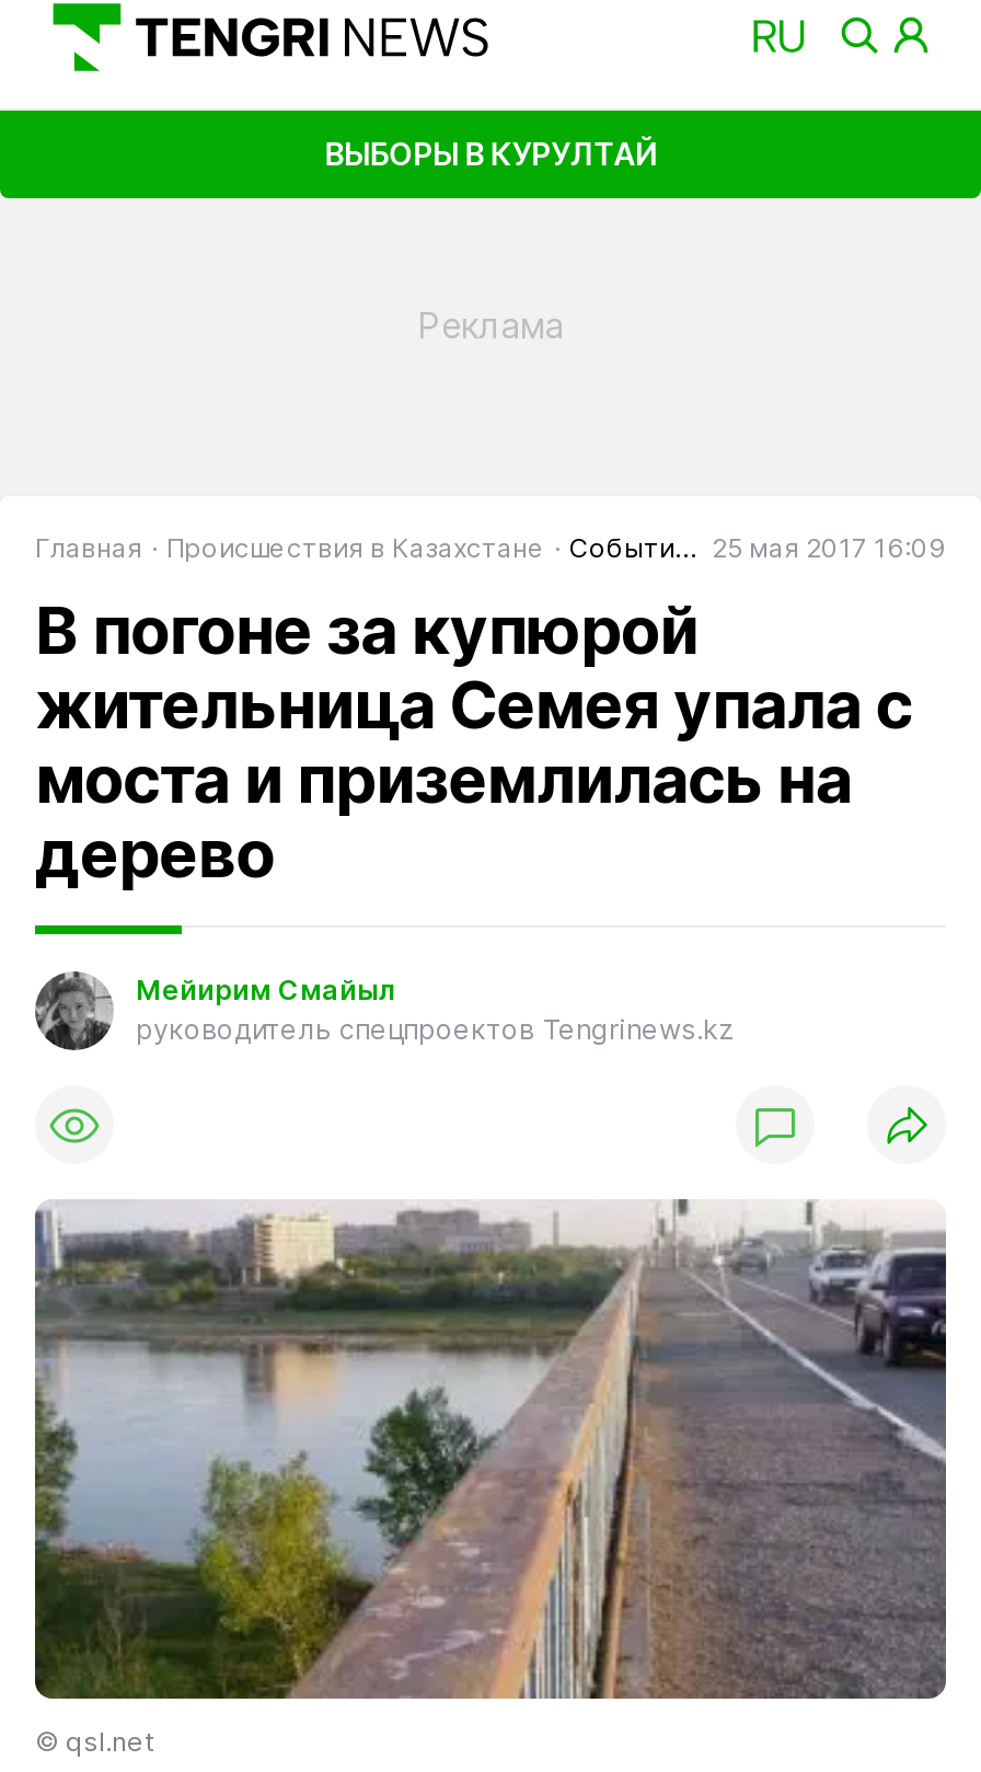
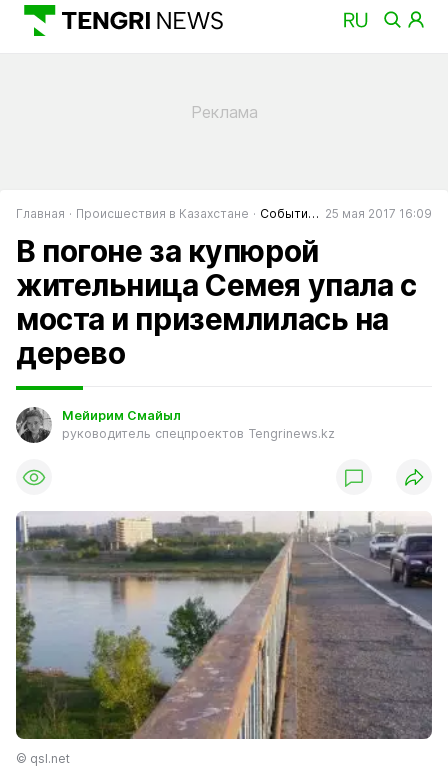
- ВЫБОРЫ В КУРУЛТАЙ
